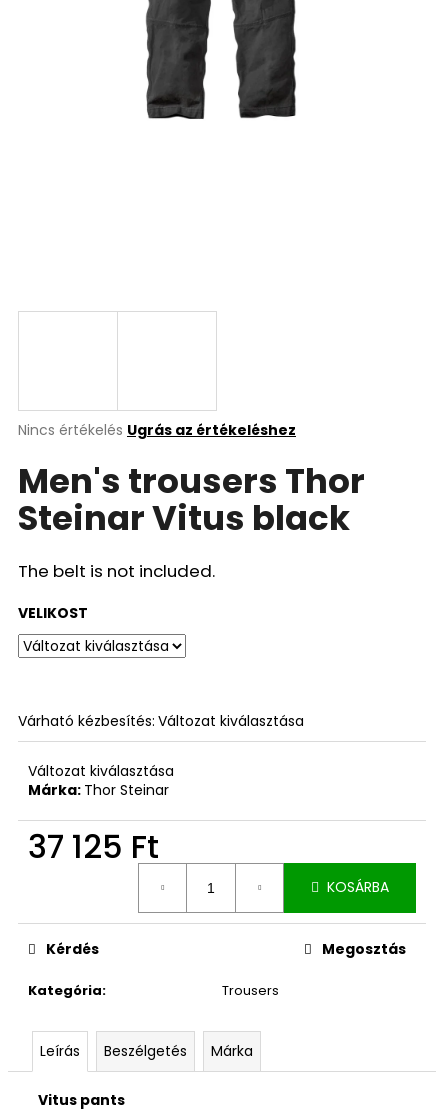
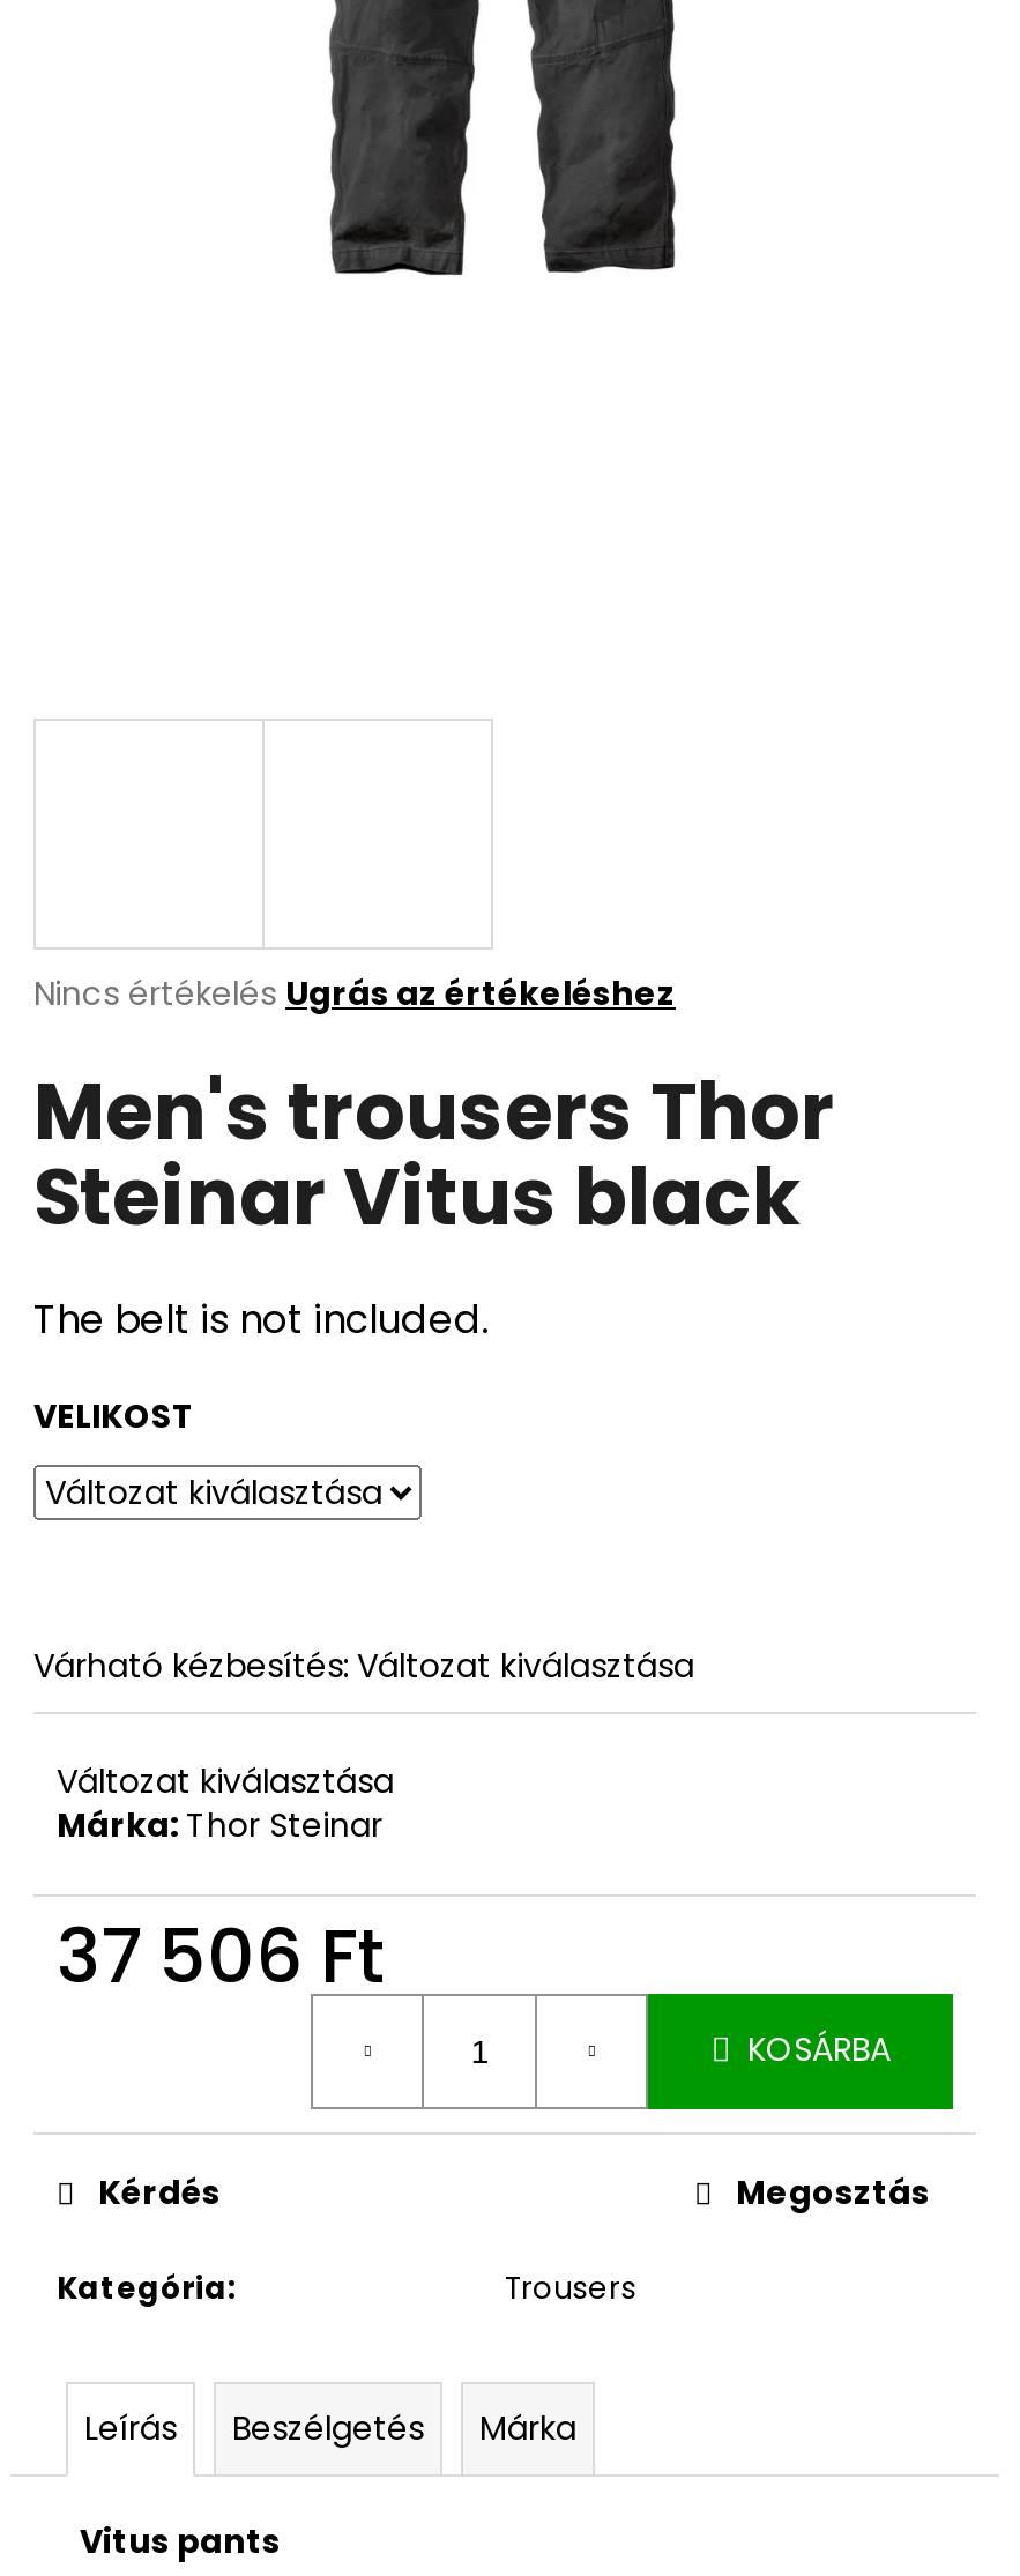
- 37 125 Ft
+ 37 506 Ft
